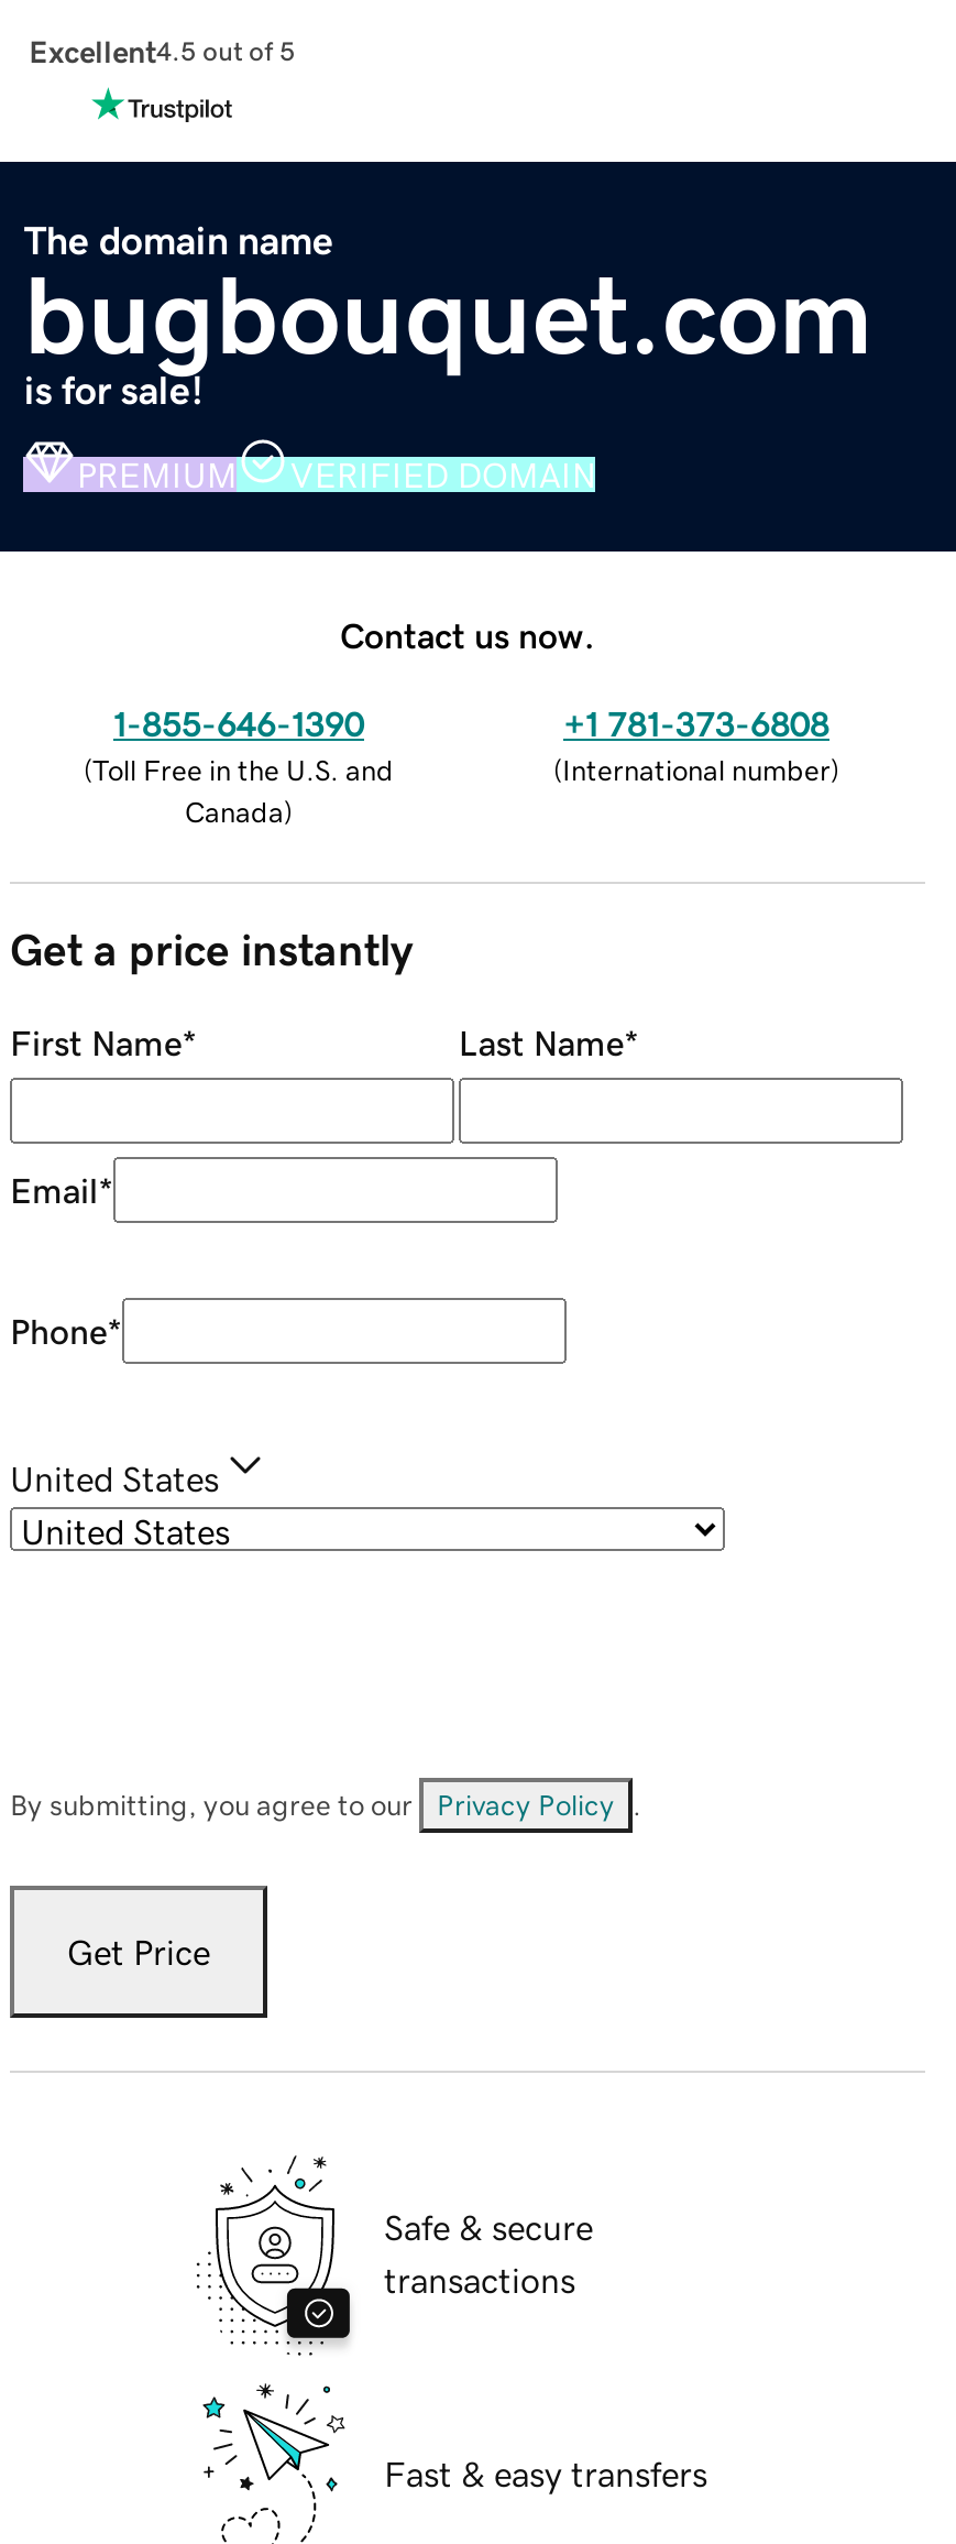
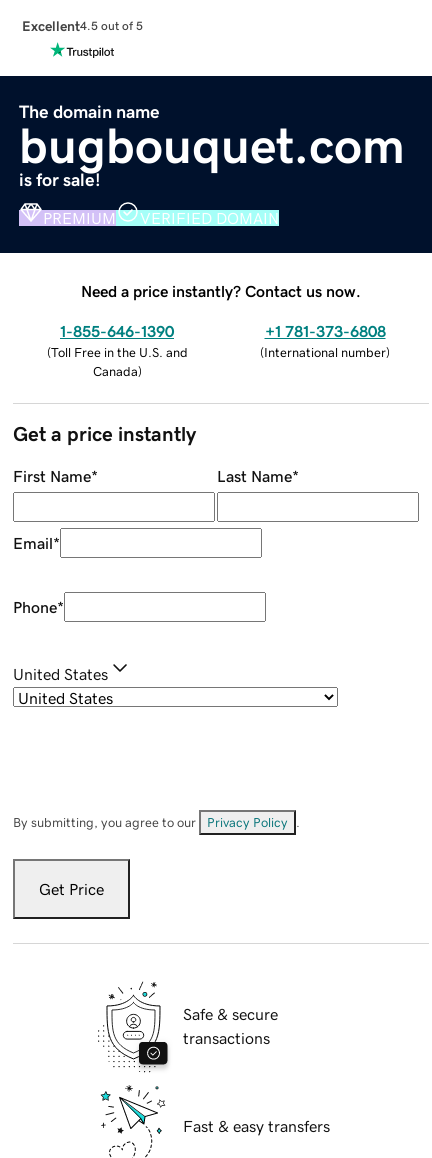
- Contact us now.
+ Need a price instantly? Contact us now.
